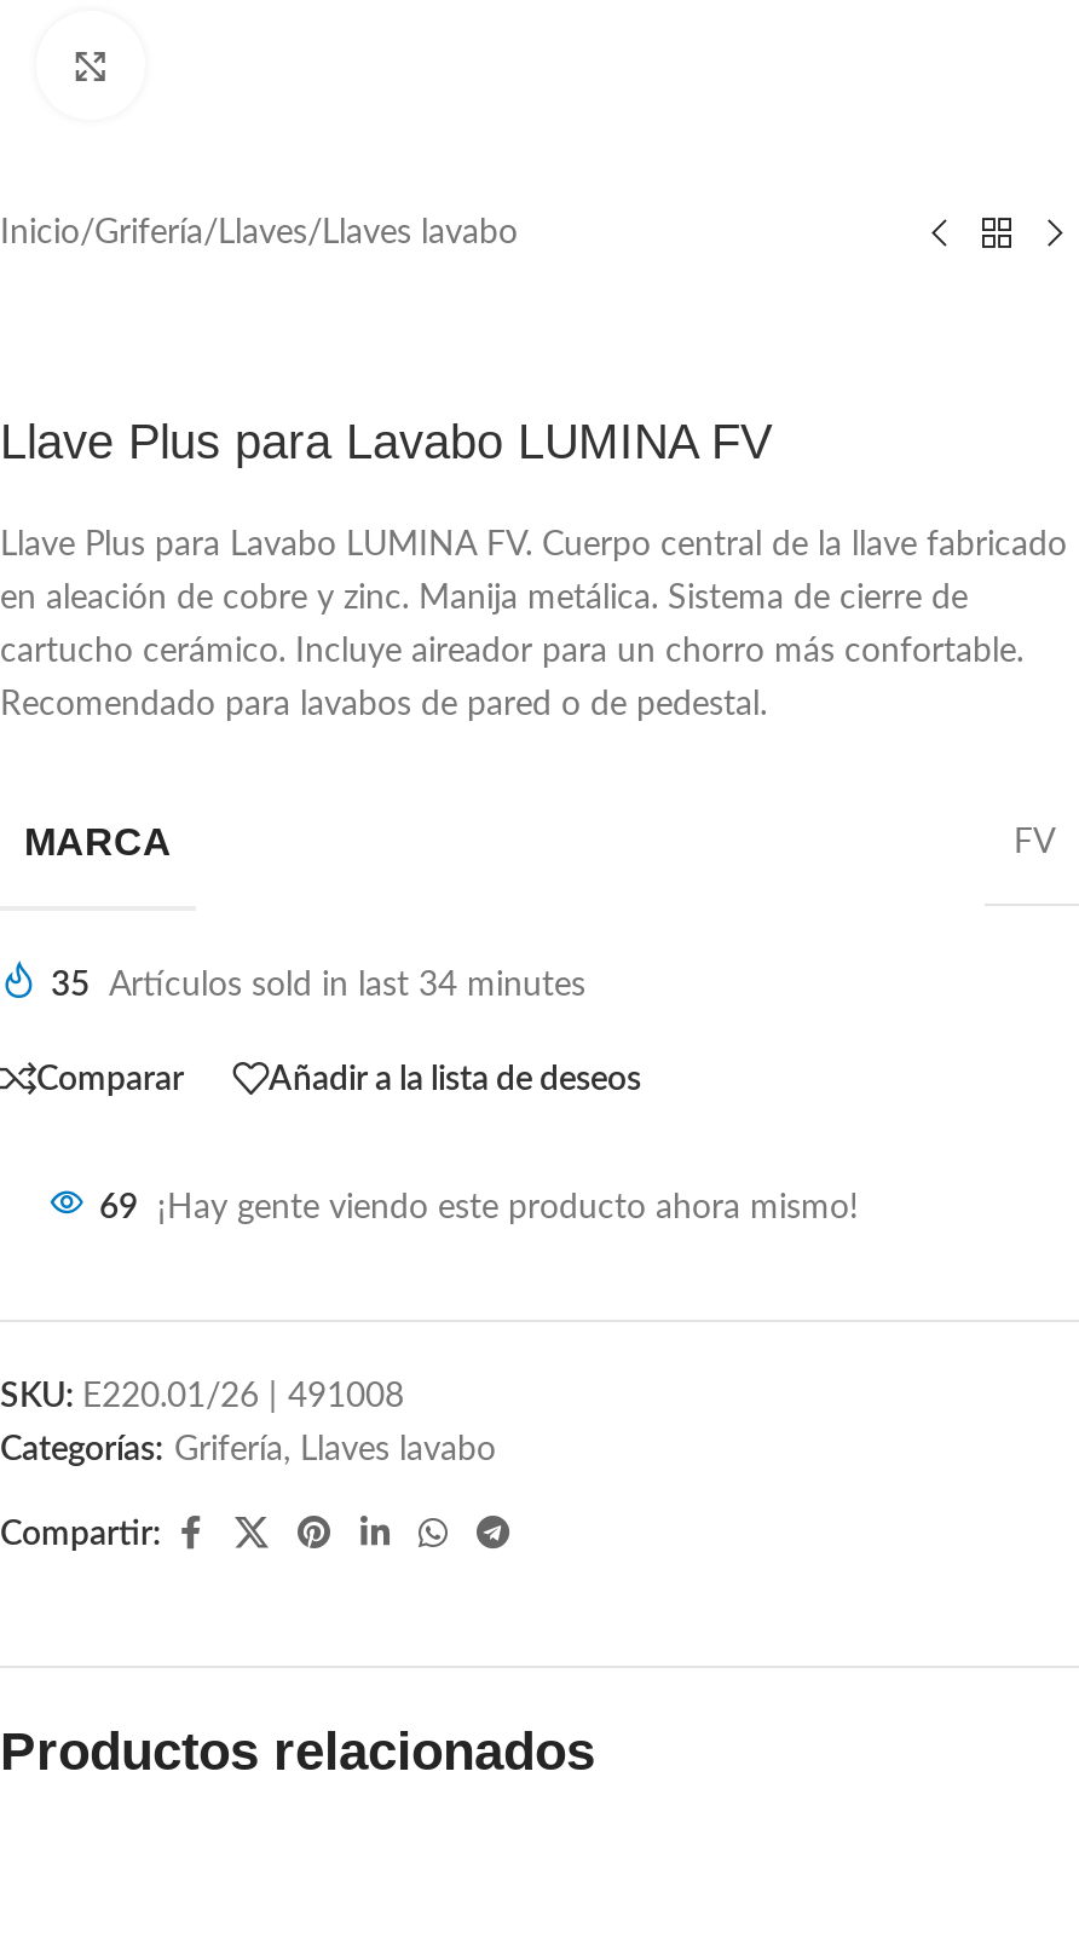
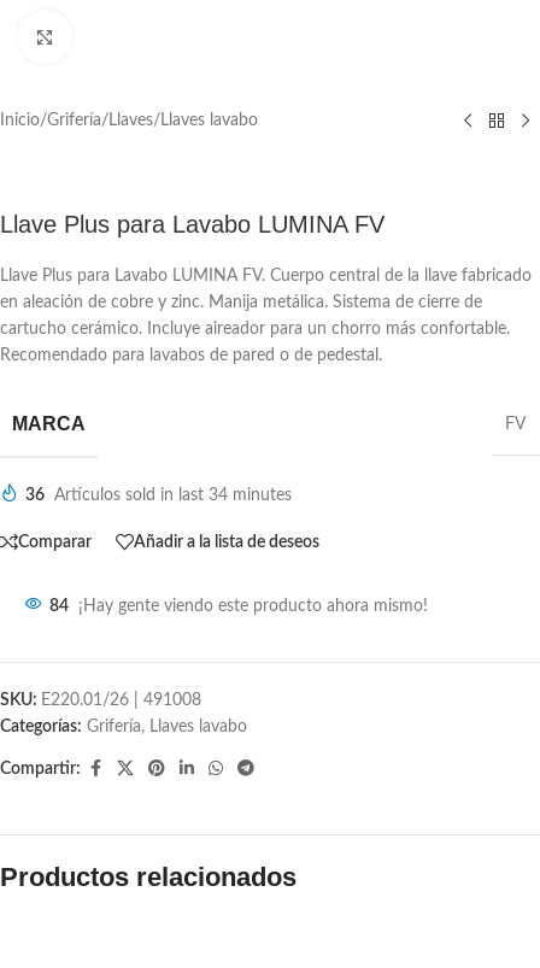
- 35 Artículos sold in last 34 minutes
+ 36 Artículos sold in last 34 minutes

- 69 ¡Hay gente viendo este producto ahora mismo!
+ 84 ¡Hay gente viendo este producto ahora mismo!
